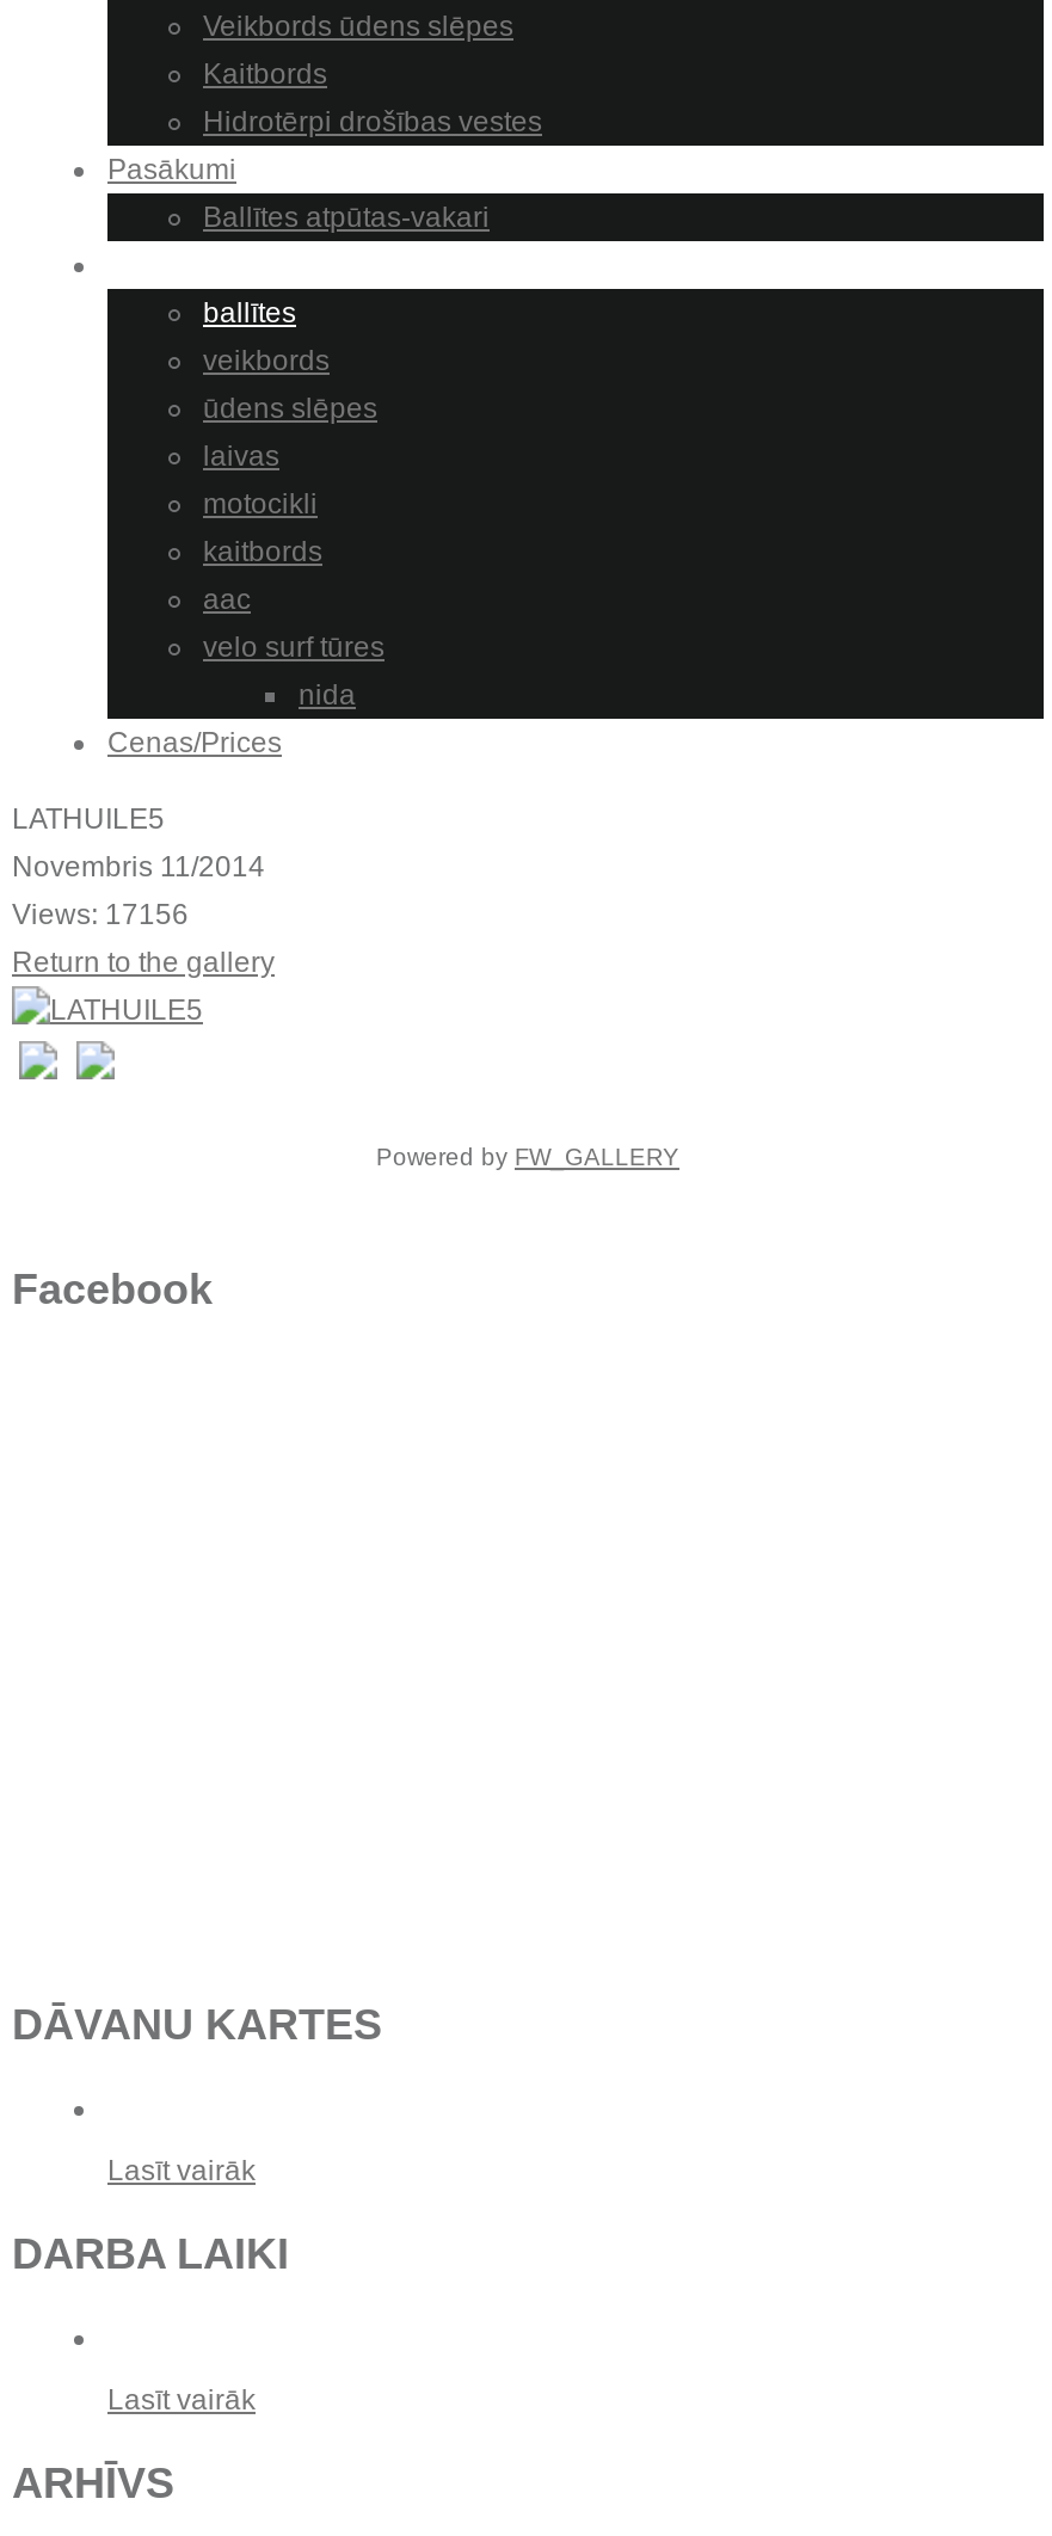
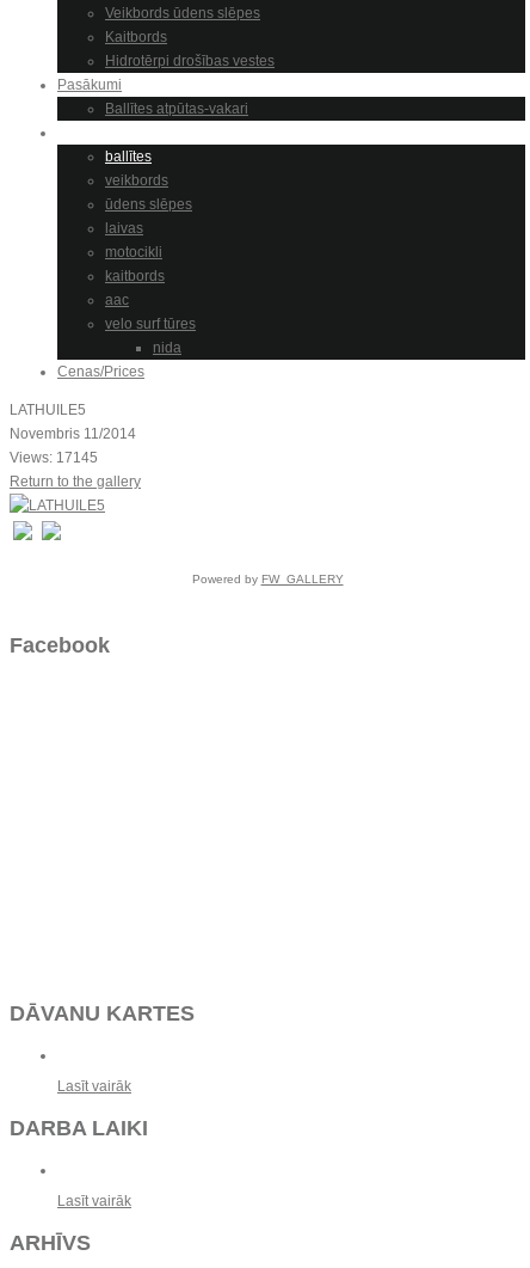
- Views: 17156
+ Views: 17145
